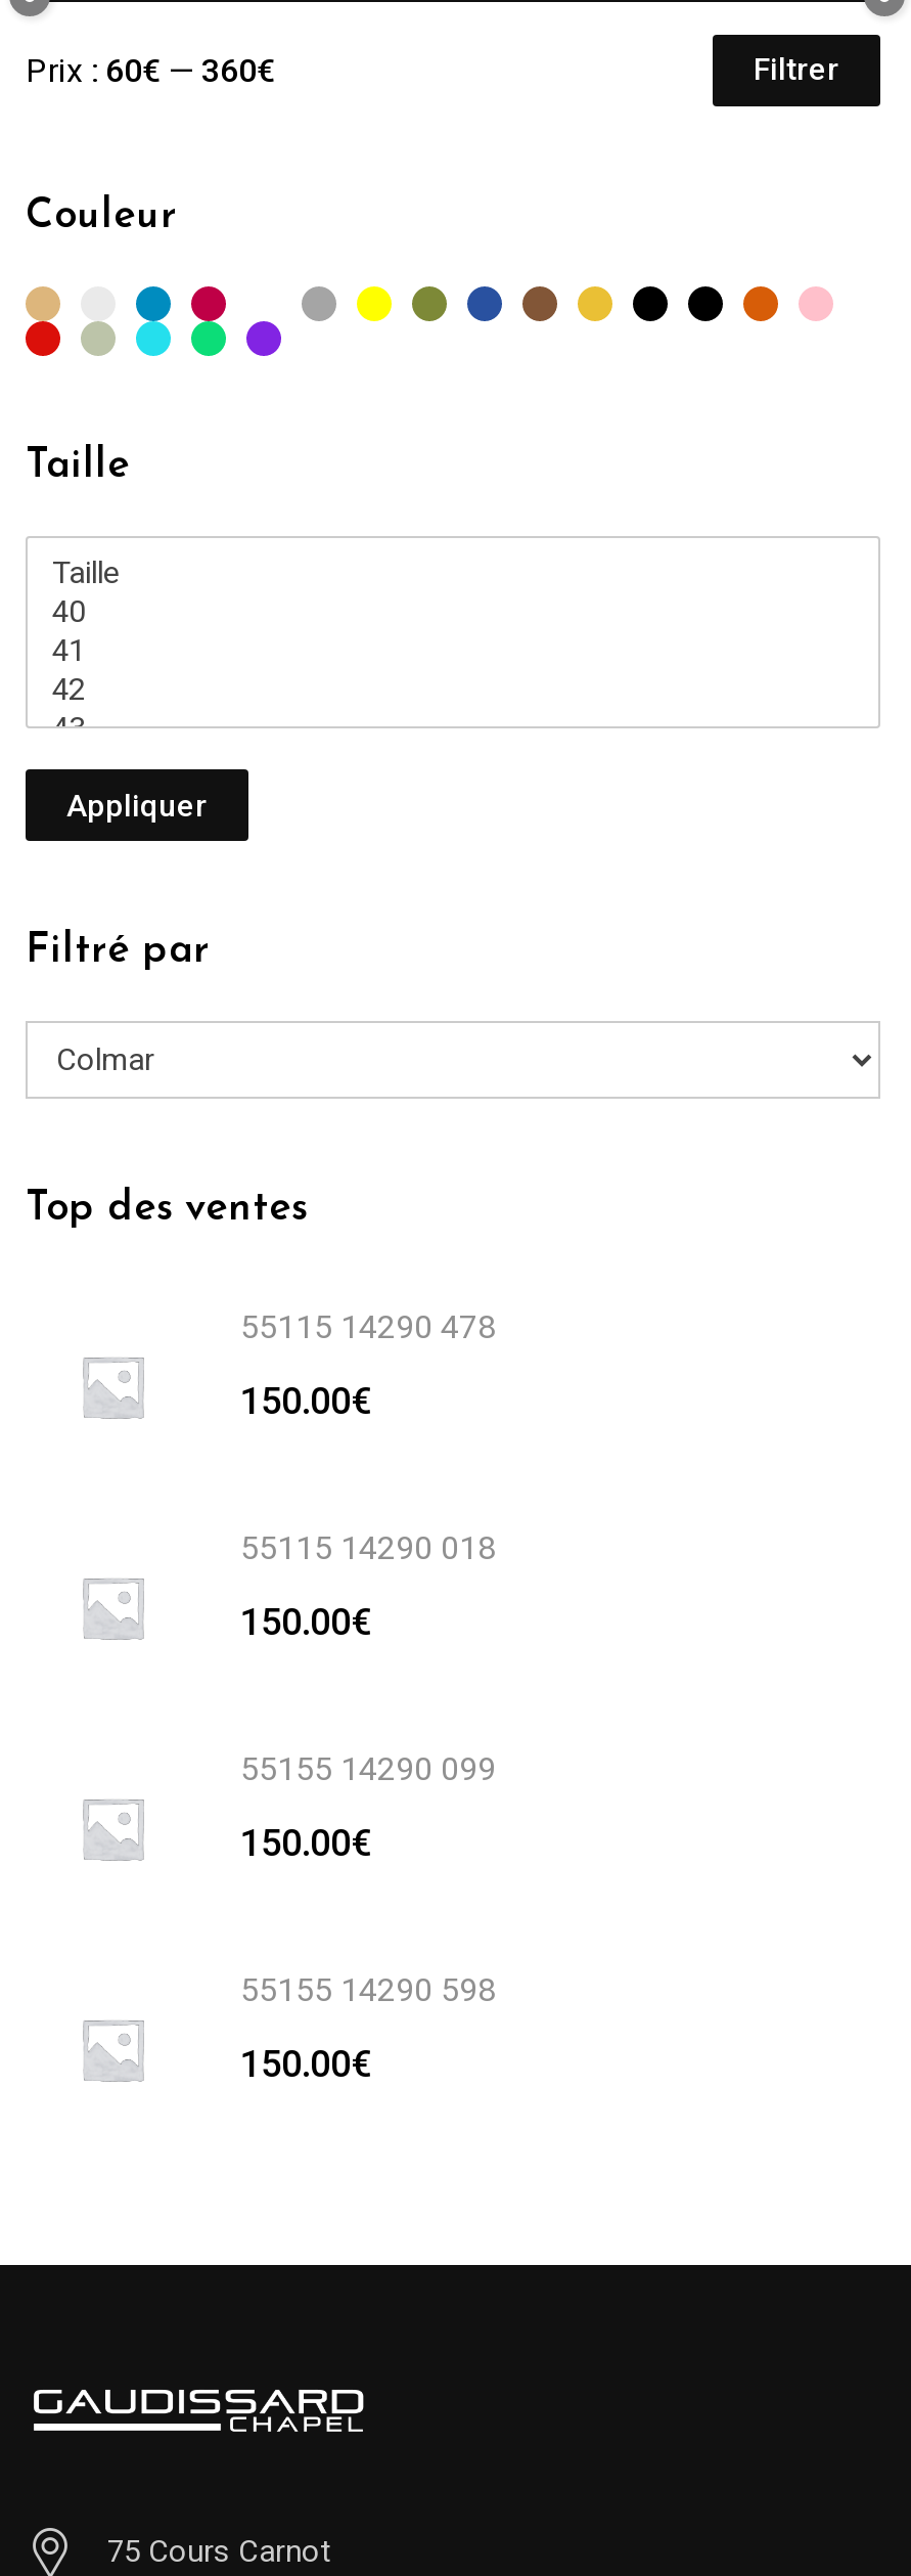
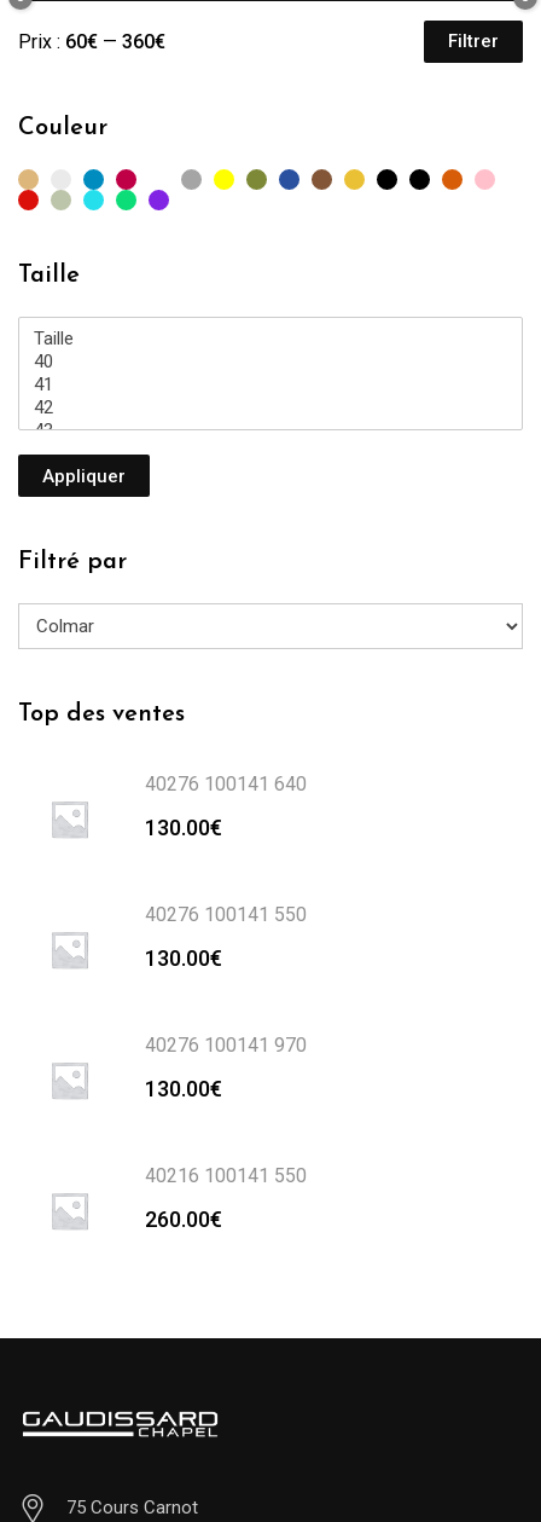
- 55115 14290 478
+ 40276 100141 640

- 150.00€
+ 130.00€

- 55115 14290 018
+ 40276 100141 550

- 150.00€
+ 130.00€

- 55155 14290 099
+ 40276 100141 970

- 150.00€
+ 130.00€

- 55155 14290 598
+ 40216 100141 550

- 150.00€
+ 260.00€
